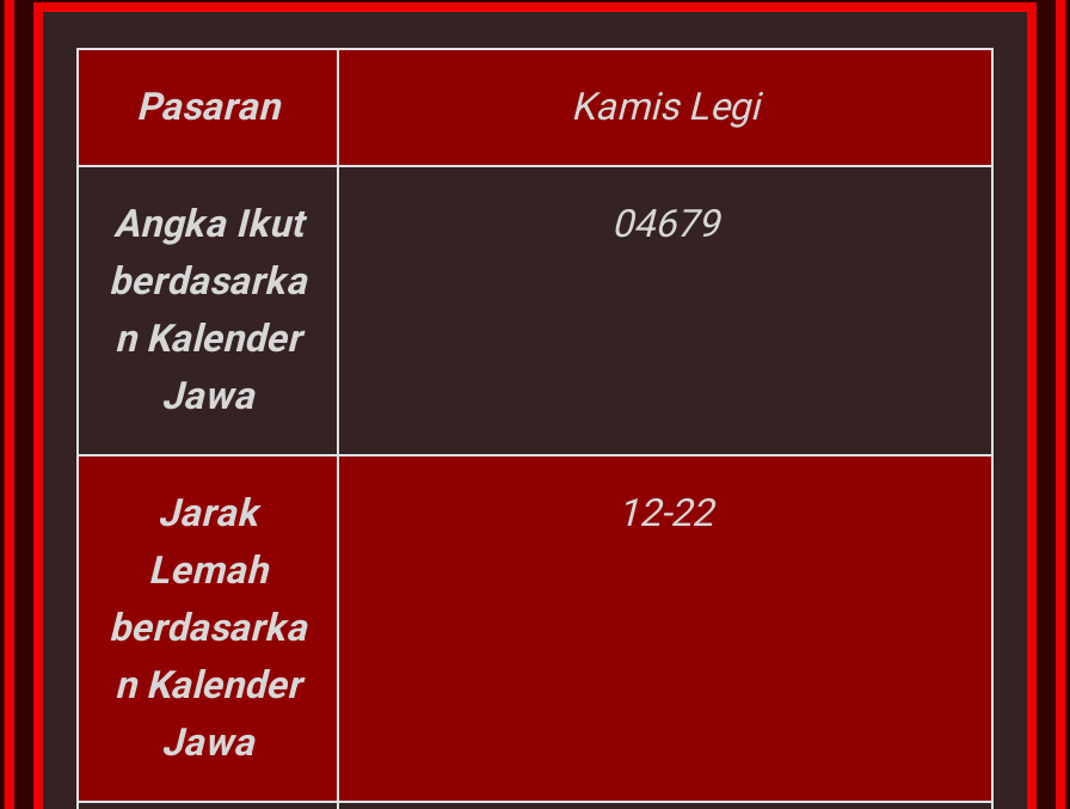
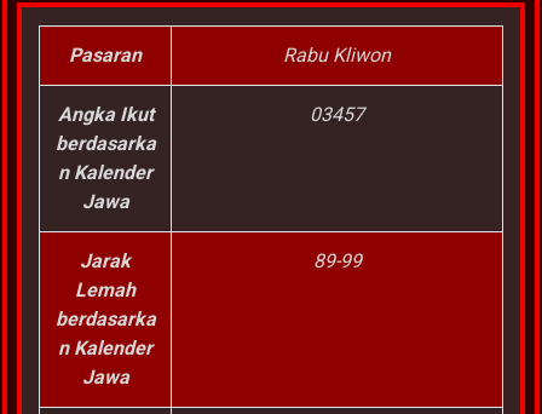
- Kamis Legi
+ Rabu Kliwon

- 04679
+ 03457

- 12-22
+ 89-99
